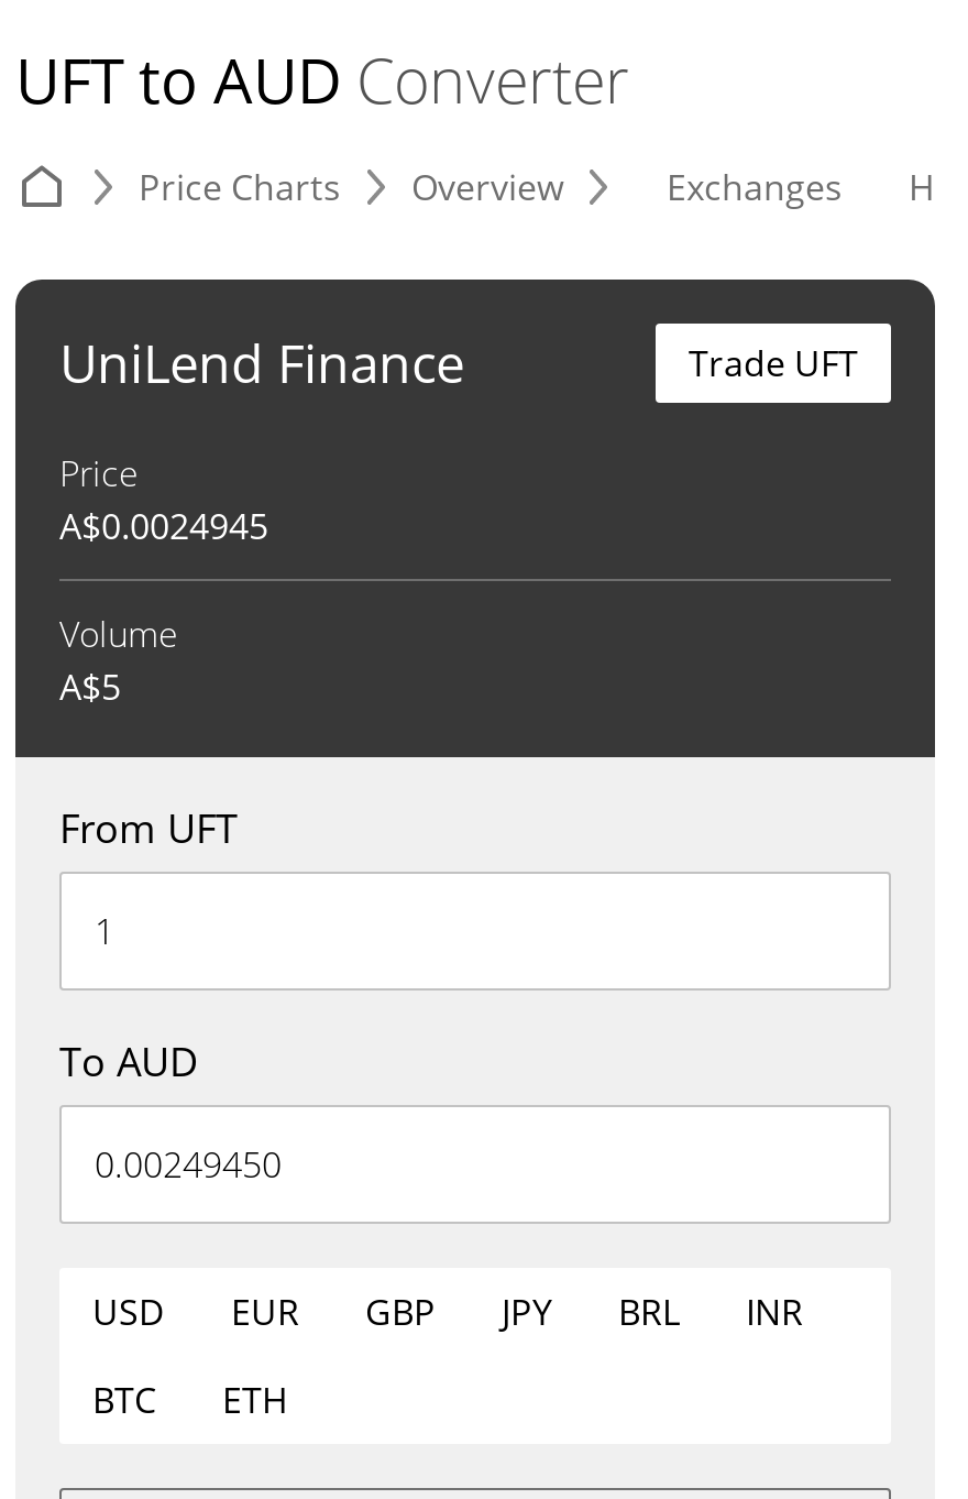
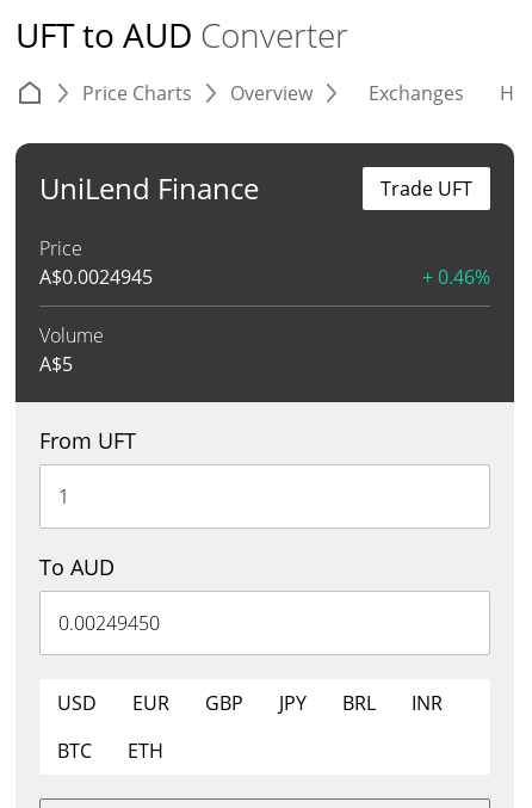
+ + 0.46%
